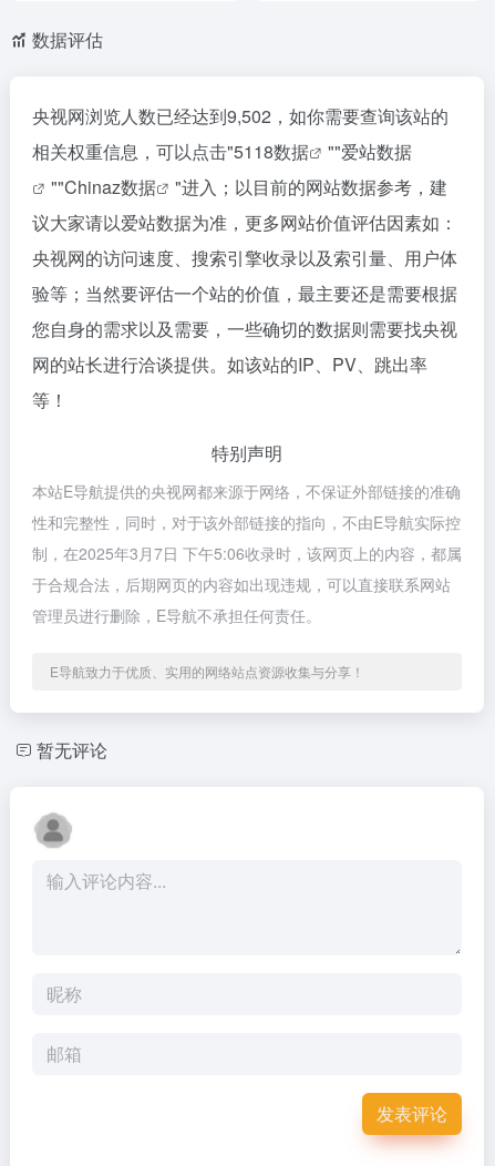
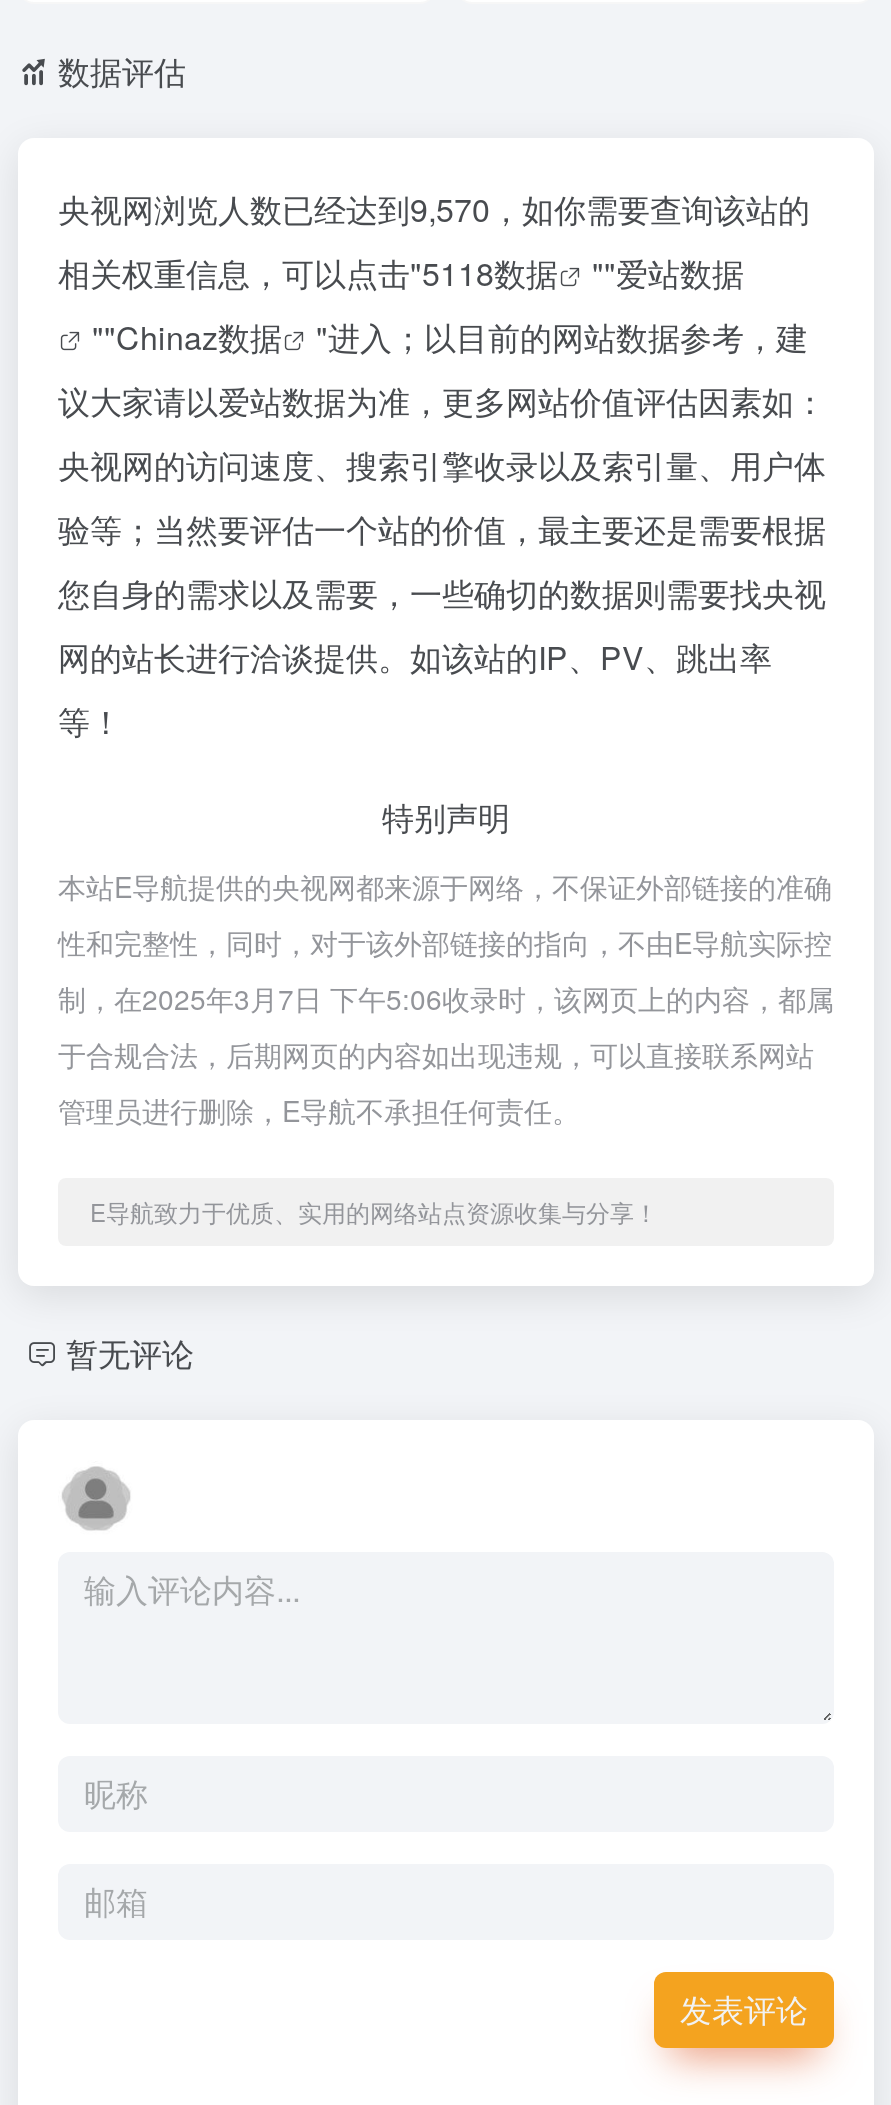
- 央视网浏览人数已经达到9,502，如你需要查询该站的
+ 央视网浏览人数已经达到9,570，如你需要查询该站的
